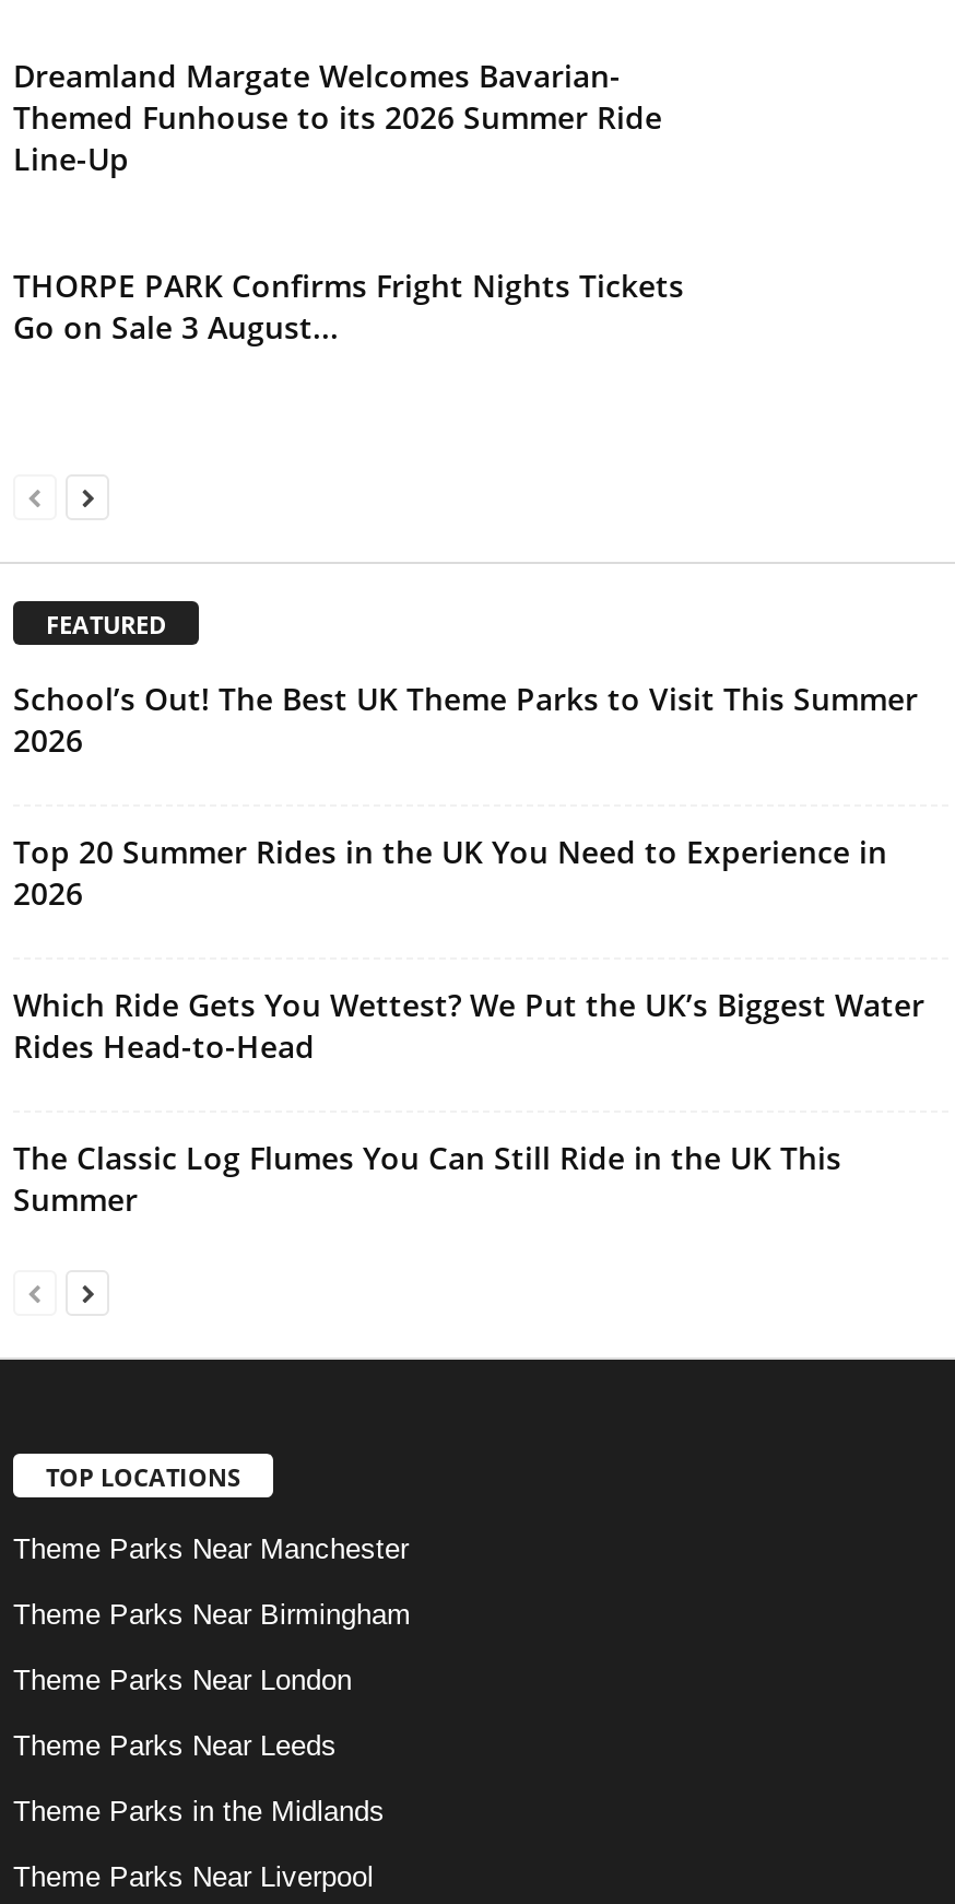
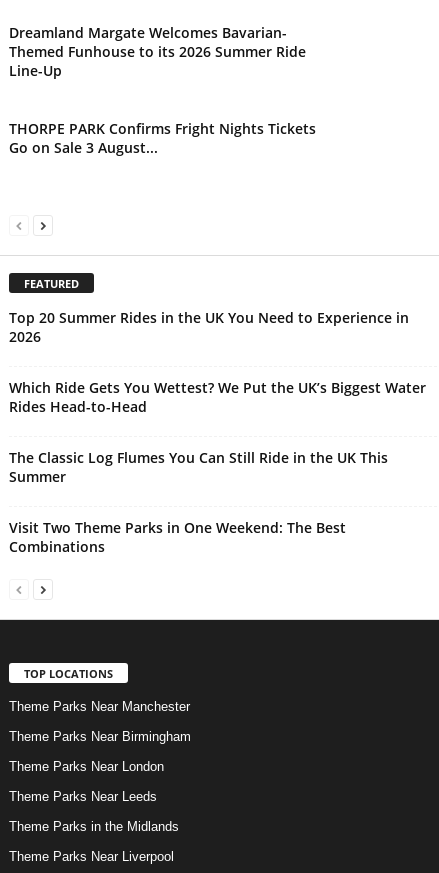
- School’s Out! The Best UK Theme Parks to Visit This Summer
- 2026

moved up: Top 20 Summer Rides in the UK You Need to Experience in | 2026 | Which Ride Gets You Wettest? We Put the UK’s Biggest Water | Rides Head-to-Head | The Classic Log Flumes You Can Still Ride in the UK This | Summer

+ Visit Two Theme Parks in One Weekend: The Best
+ Combinations
